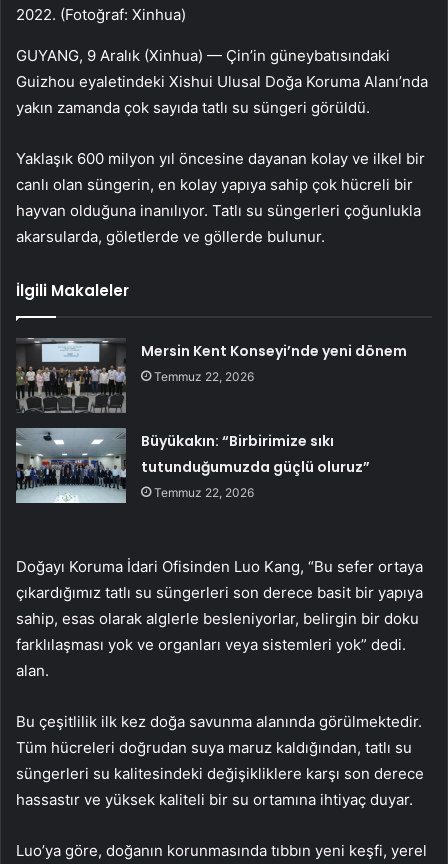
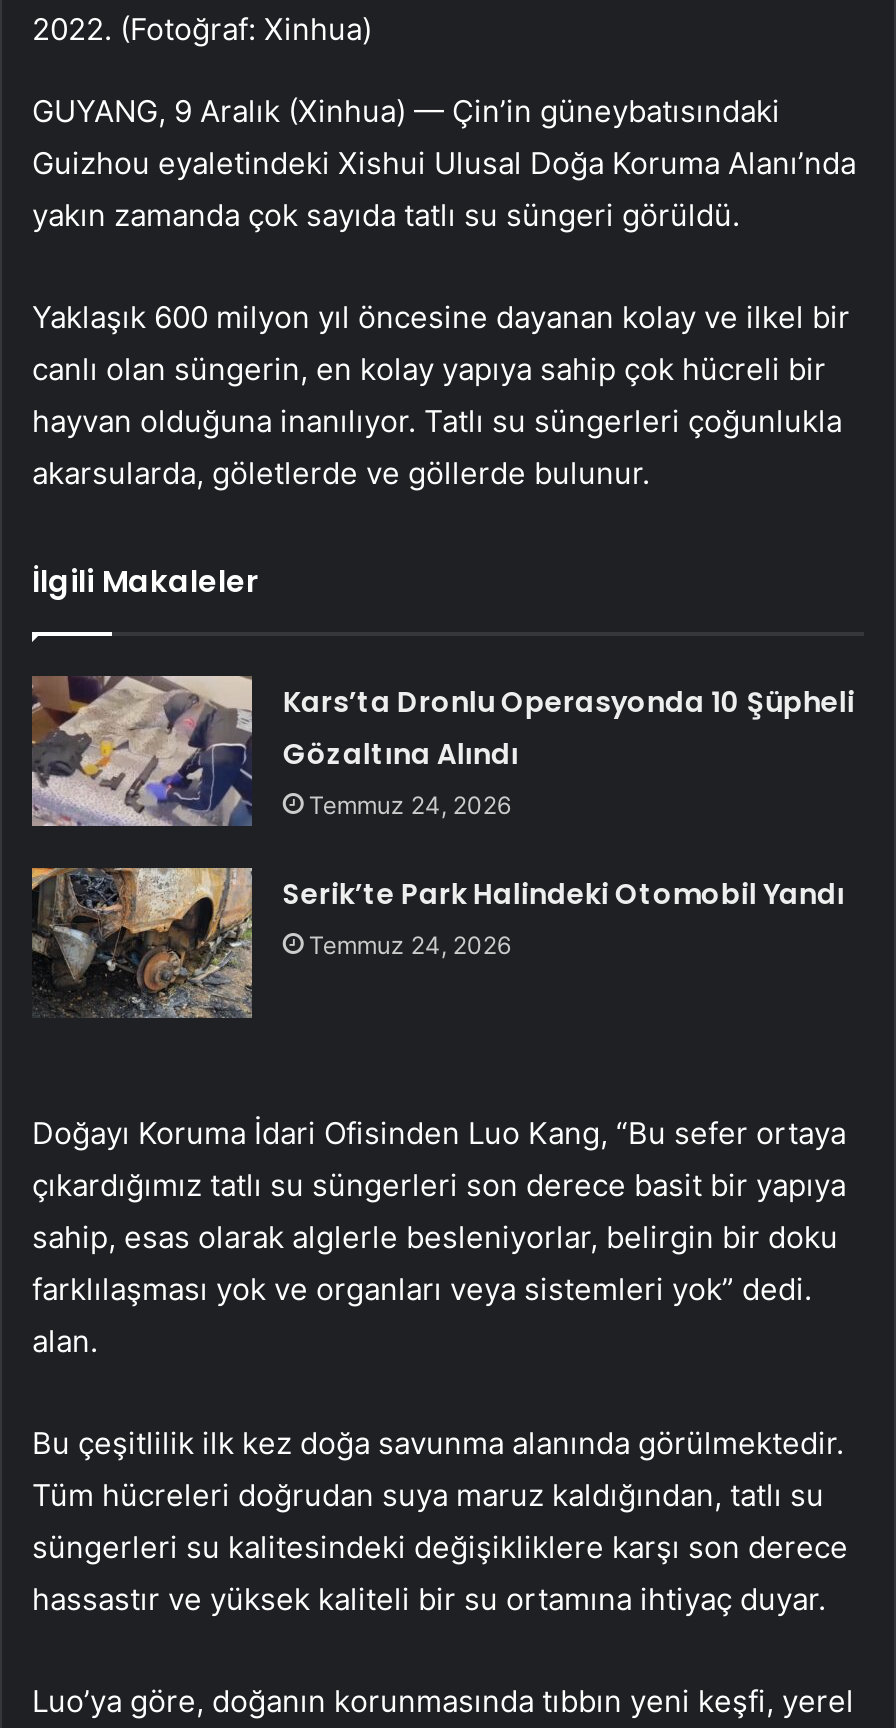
- [image]
- Mersin Kent Konseyi’nde yeni dönem
- Temmuz 22, 2026
+ [image]
+ Kars’ta Dronlu Operasyonda 10 Şüpheli
+ Gözaltına Alındı
+ Temmuz 24, 2026

- [image]
- Büyükakın: “Birbirimize sıkı
- tutunduğumuzda güçlü oluruz”
- Temmuz 22, 2026
+ [image]
+ Serik’te Park Halindeki Otomobil Yandı
+ Temmuz 24, 2026
